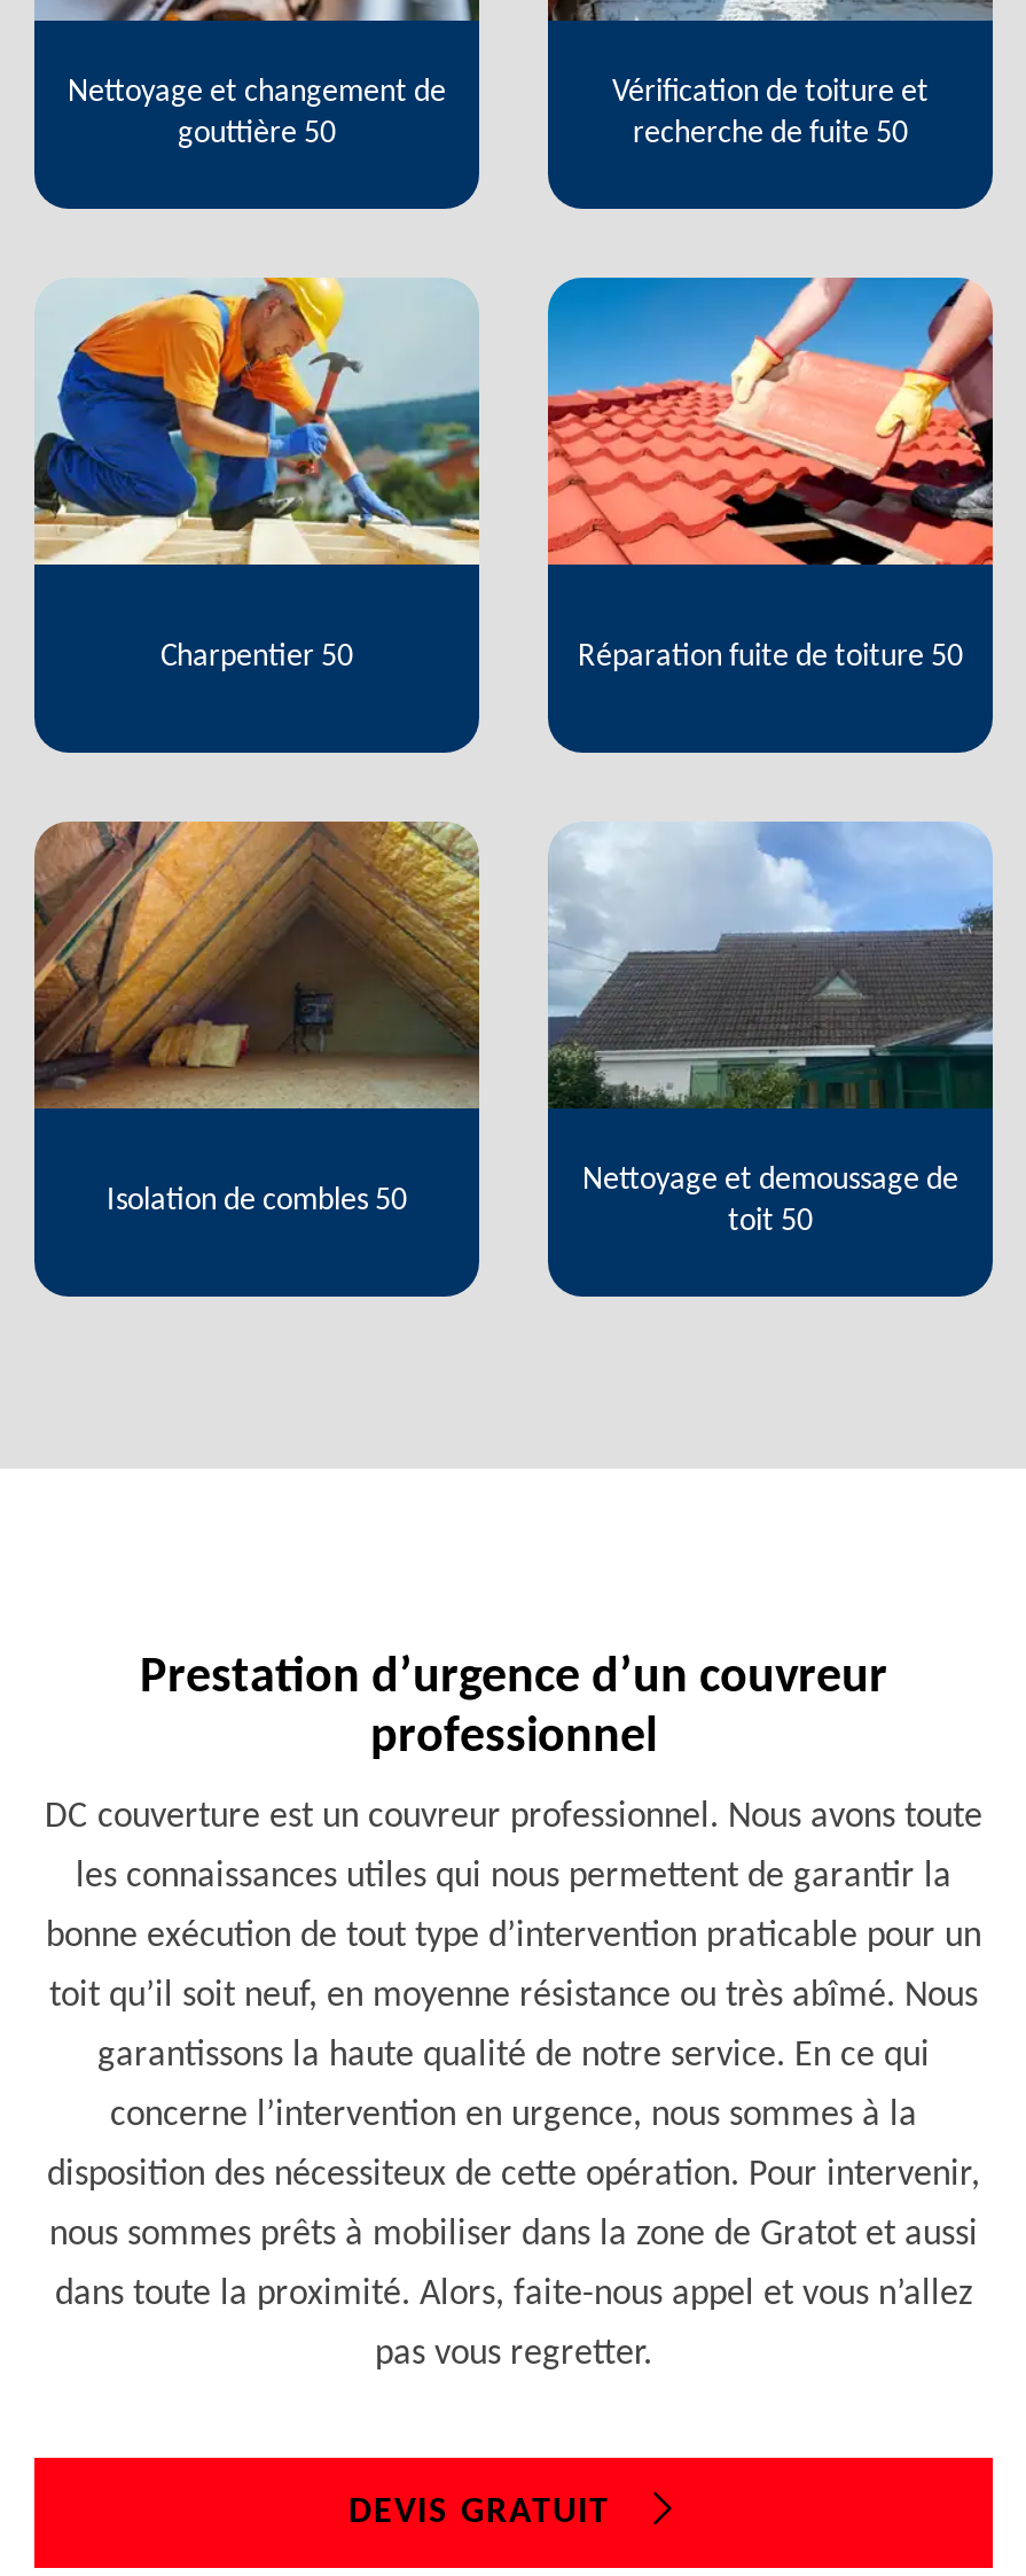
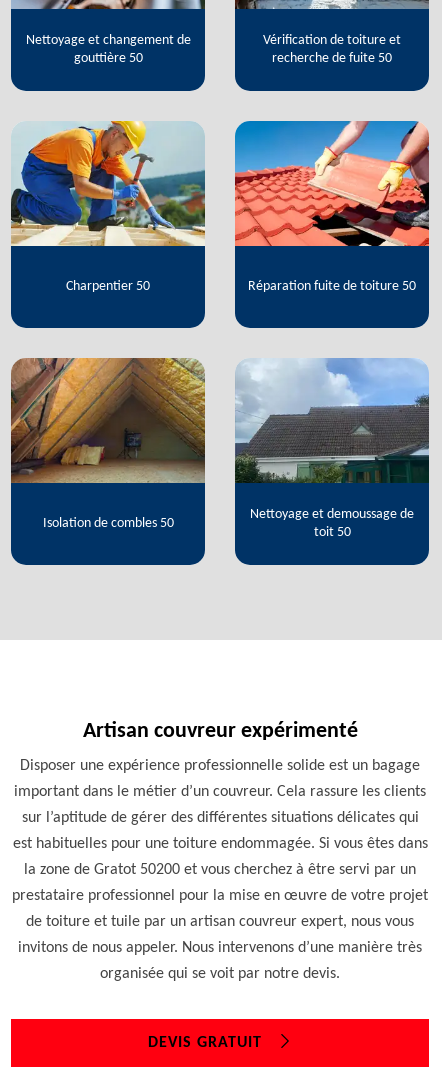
- Prestation d’urgence d’un couvreur
- professionnel
- DC couverture est un couvreur professionnel. Nous avons toute
- les connaissances utiles qui nous permettent de garantir la
- bonne exécution de tout type d’intervention praticable pour un
- toit qu’il soit neuf, en moyenne résistance ou très abîmé. Nous
- garantissons la haute qualité de notre service. En ce qui
- concerne l’intervention en urgence, nous sommes à la
- disposition des nécessiteux de cette opération. Pour intervenir,
- nous sommes prêts à mobiliser dans la zone de Gratot et aussi
- dans toute la proximité. Alors, faite-nous appel et vous n’allez
- pas vous regretter.
+ Artisan couvreur expérimenté
+ Disposer une expérience professionnelle solide est un bagage
+ important dans le métier d’un couvreur. Cela rassure les clients
+ sur l’aptitude de gérer des différentes situations délicates qui
+ est habituelles pour une toiture endommagée. Si vous êtes dans
+ la zone de Gratot 50200 et vous cherchez à être servi par un
+ prestataire professionnel pour la mise en œuvre de votre projet
+ de toiture et tuile par un artisan couvreur expert, nous vous
+ invitons de nous appeler. Nous intervenons d’une manière très
+ organisée qui se voit par notre devis.
